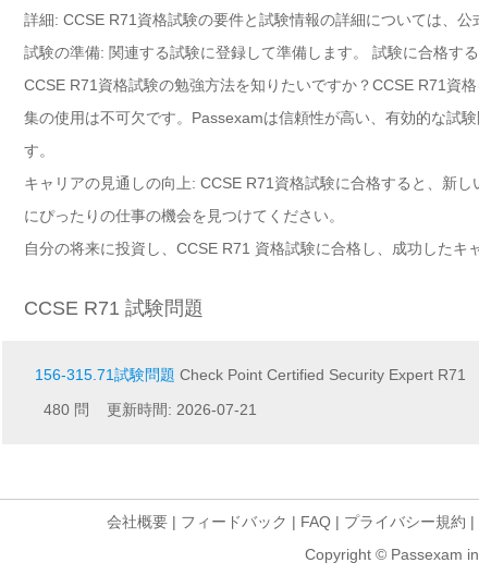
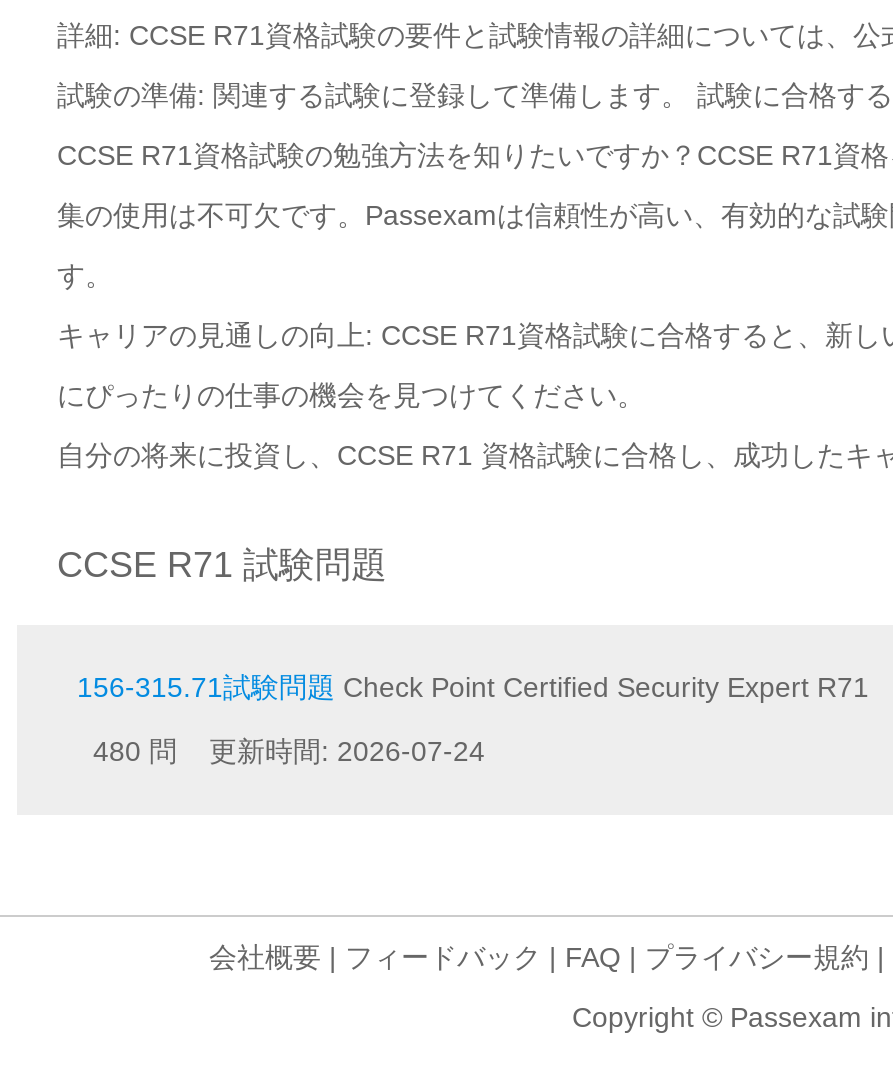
- 480 問 更新時間: 2026-07-21
+ 480 問 更新時間: 2026-07-24
